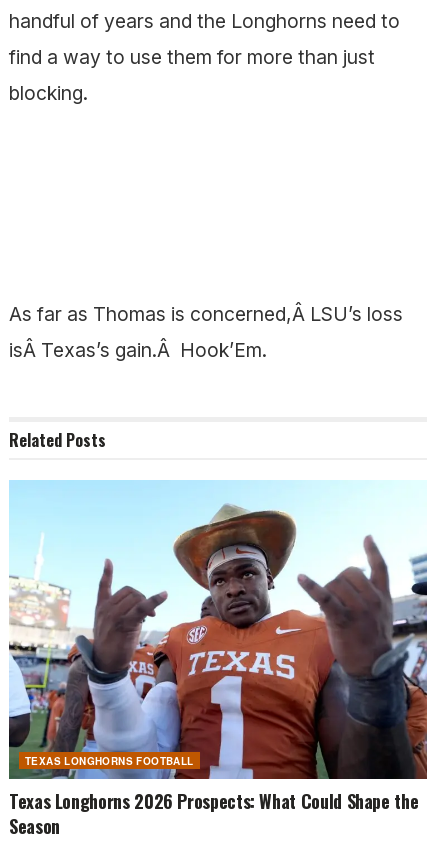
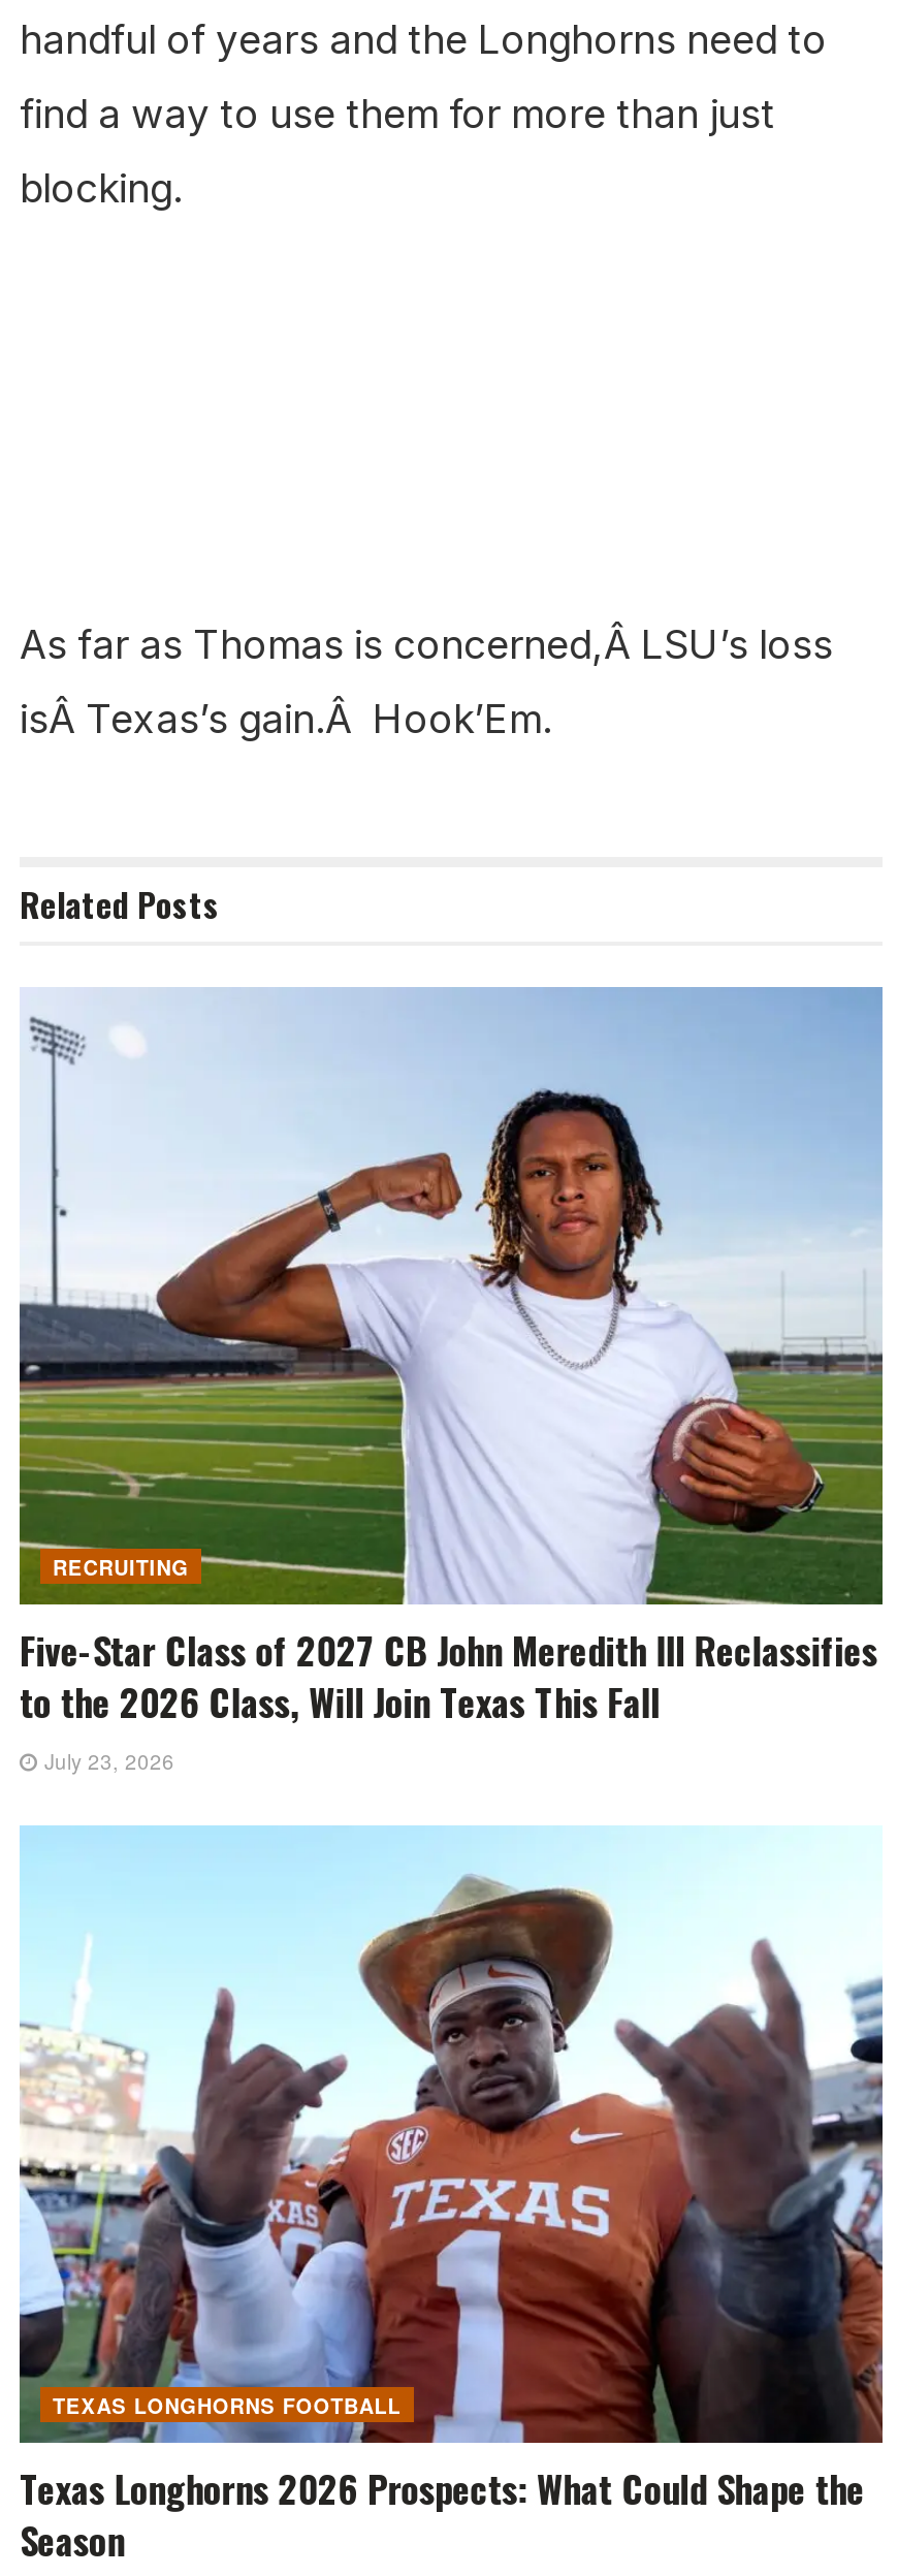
+ [image]
+ RECRUITING
+ Five-Star Class of 2027 CB John Meredith III Reclassifies
+ to the 2026 Class, Will Join Texas This Fall
+ July 23, 2026
